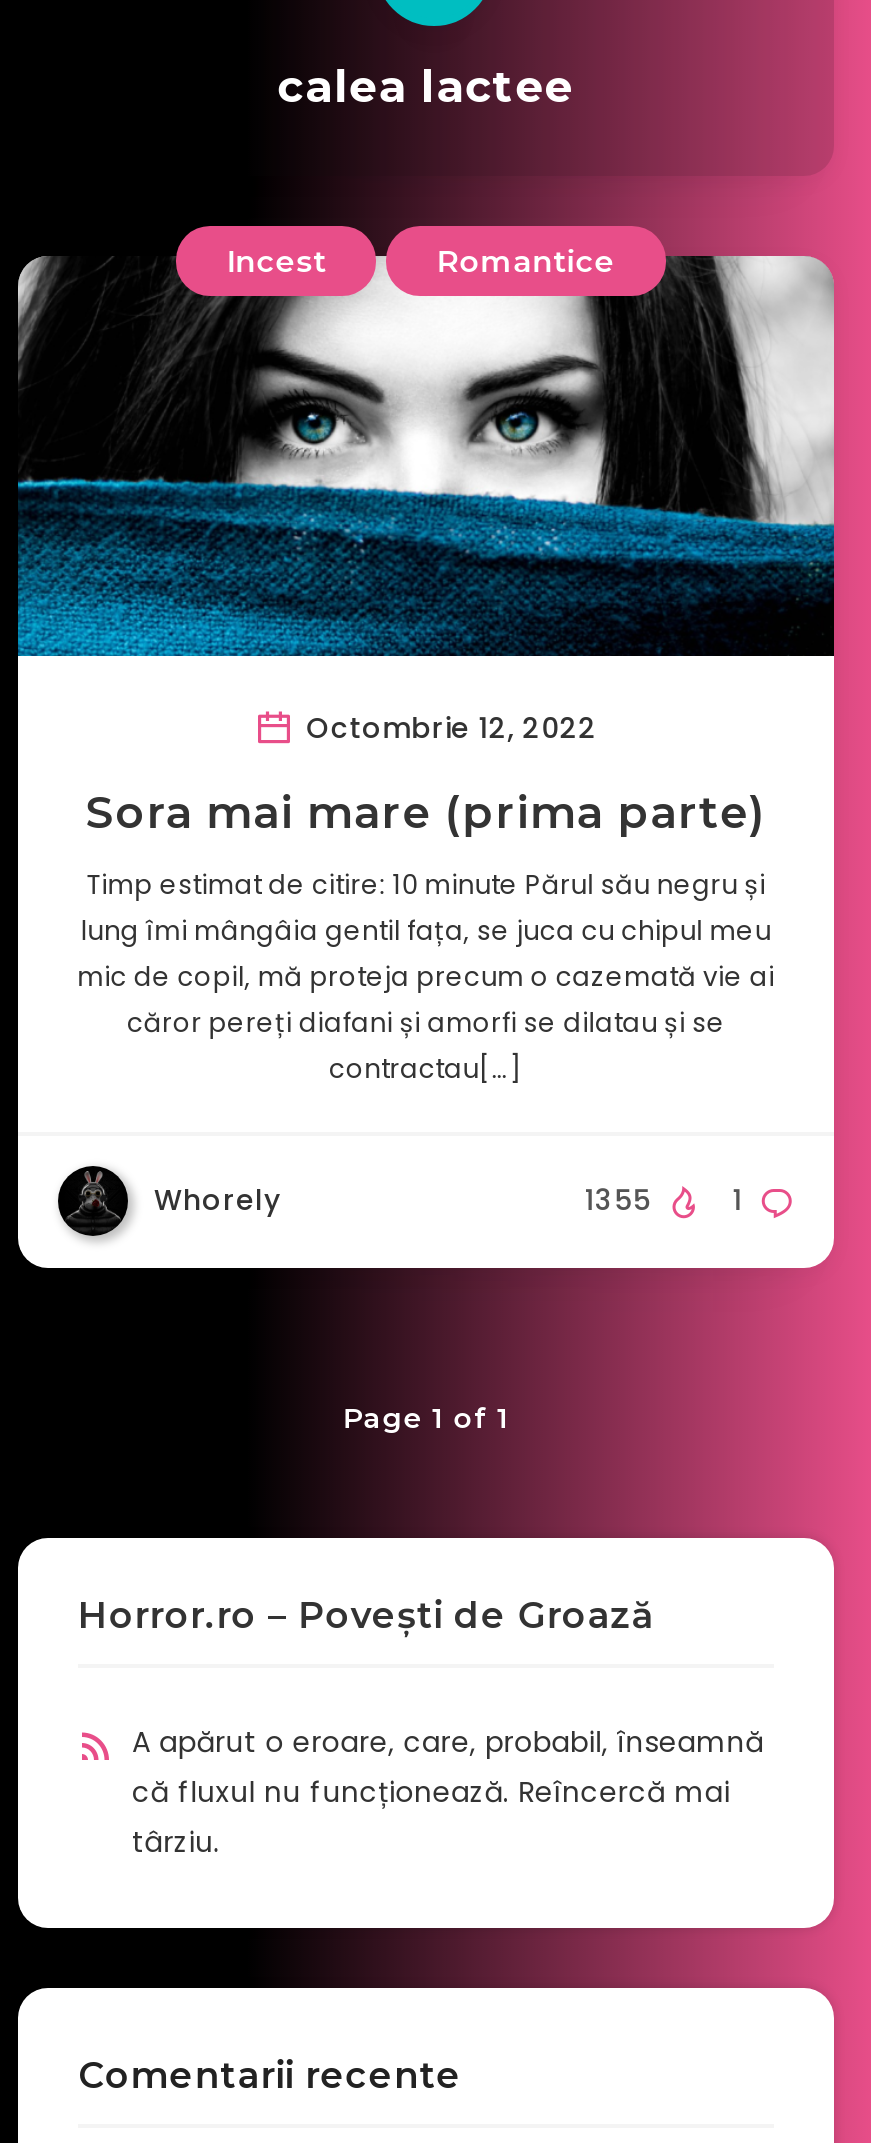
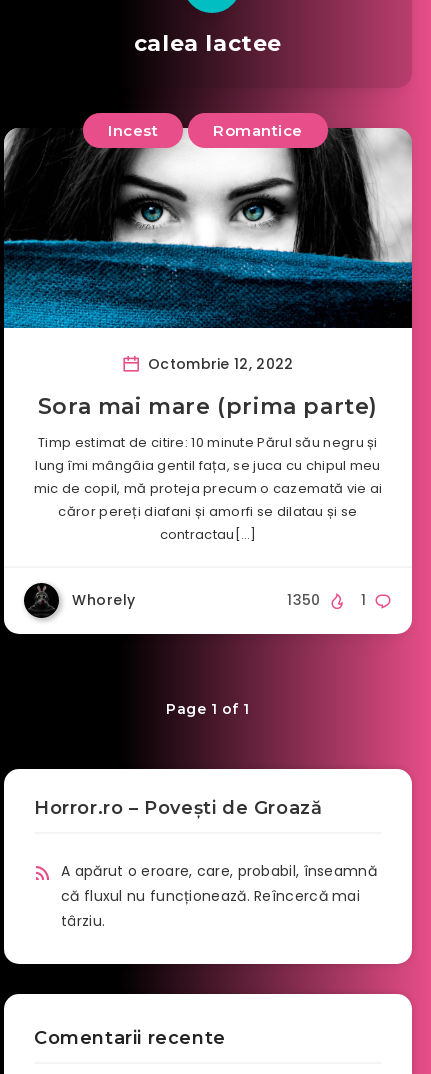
- 1355 1
+ 1350 1
